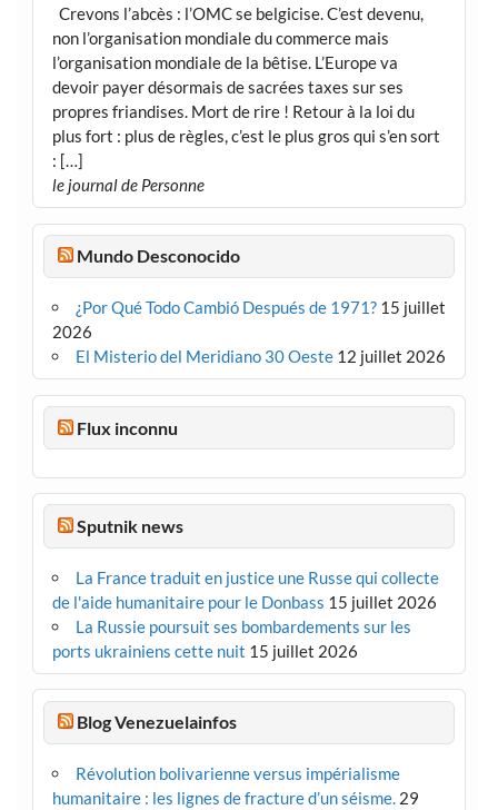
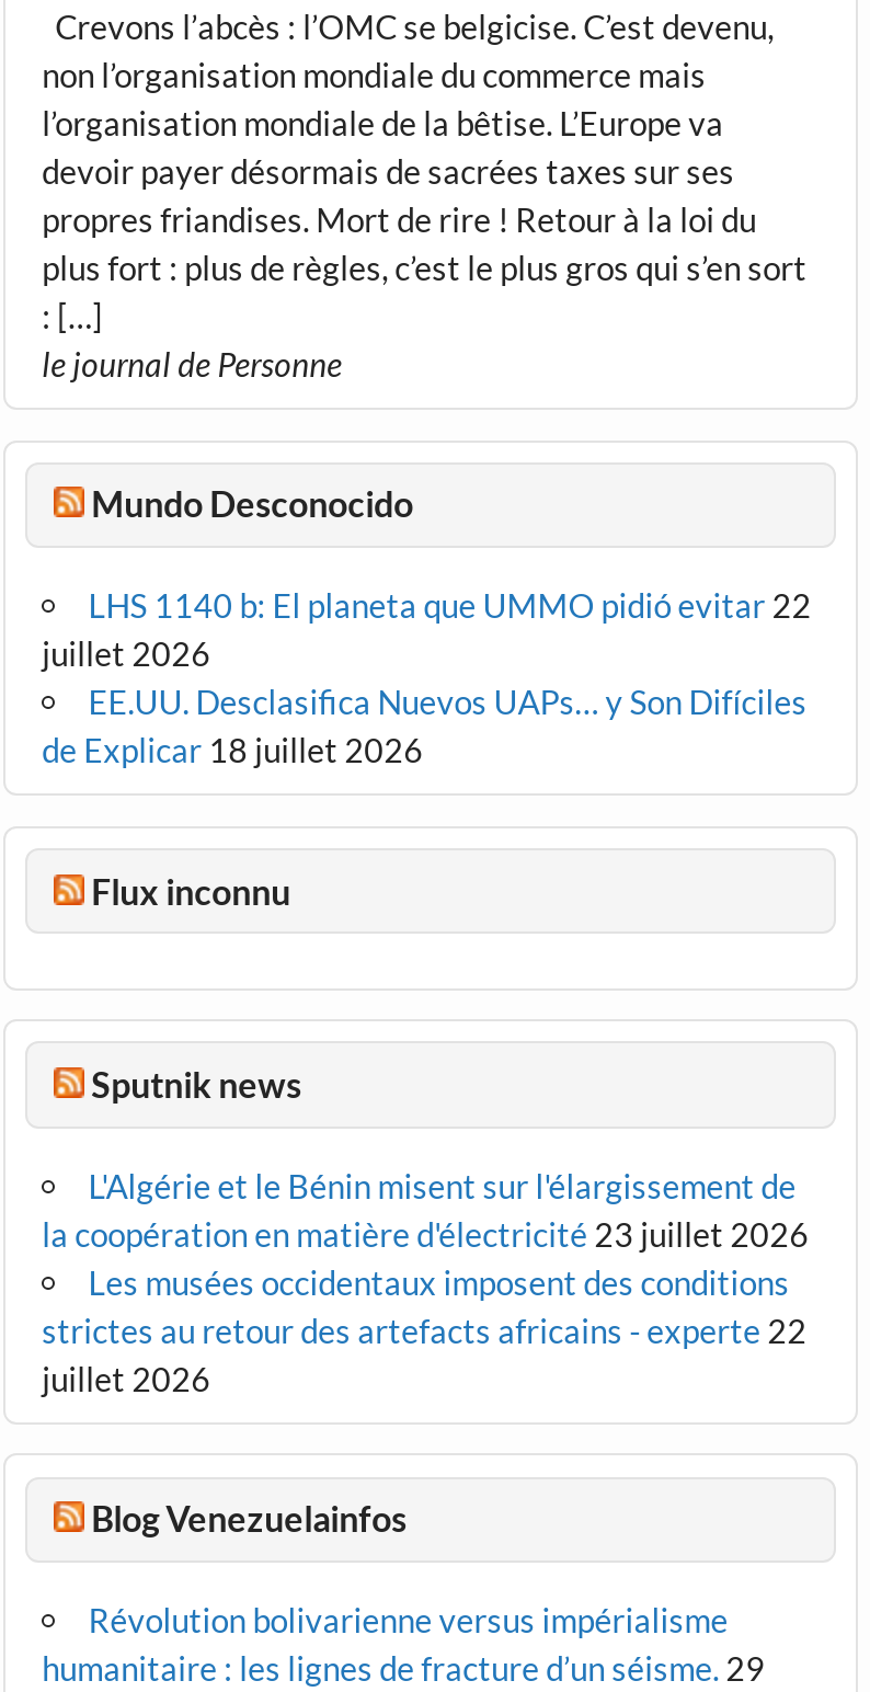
- ¿Por Qué Todo Cambió Después de 1971? 15 juillet
- 2026
- El Misterio del Meridiano 30 Oeste 12 juillet 2026
+ LHS 1140 b: El planeta que UMMO pidió evitar 22
+ juillet 2026
+ EE.UU. Desclasifica Nuevos UAPs… y Son Difíciles
+ de Explicar 18 juillet 2026

- La France traduit en justice une Russe qui collecte
- de l'aide humanitaire pour le Donbass 15 juillet 2026
- La Russie poursuit ses bombardements sur les
- ports ukrainiens cette nuit 15 juillet 2026
+ L'Algérie et le Bénin misent sur l'élargissement de
+ la coopération en matière d'électricité 23 juillet 2026
+ Les musées occidentaux imposent des conditions
+ strictes au retour des artefacts africains - experte 22
+ juillet 2026
